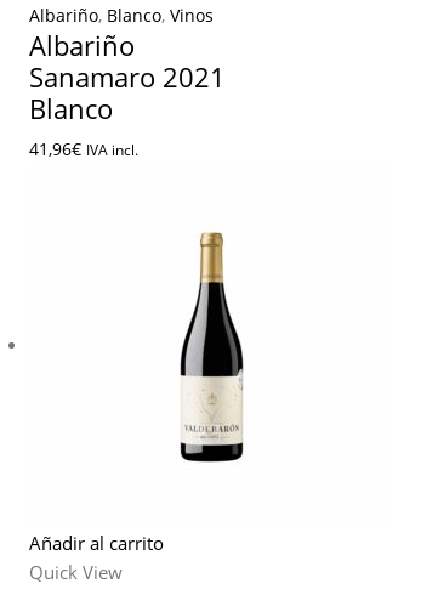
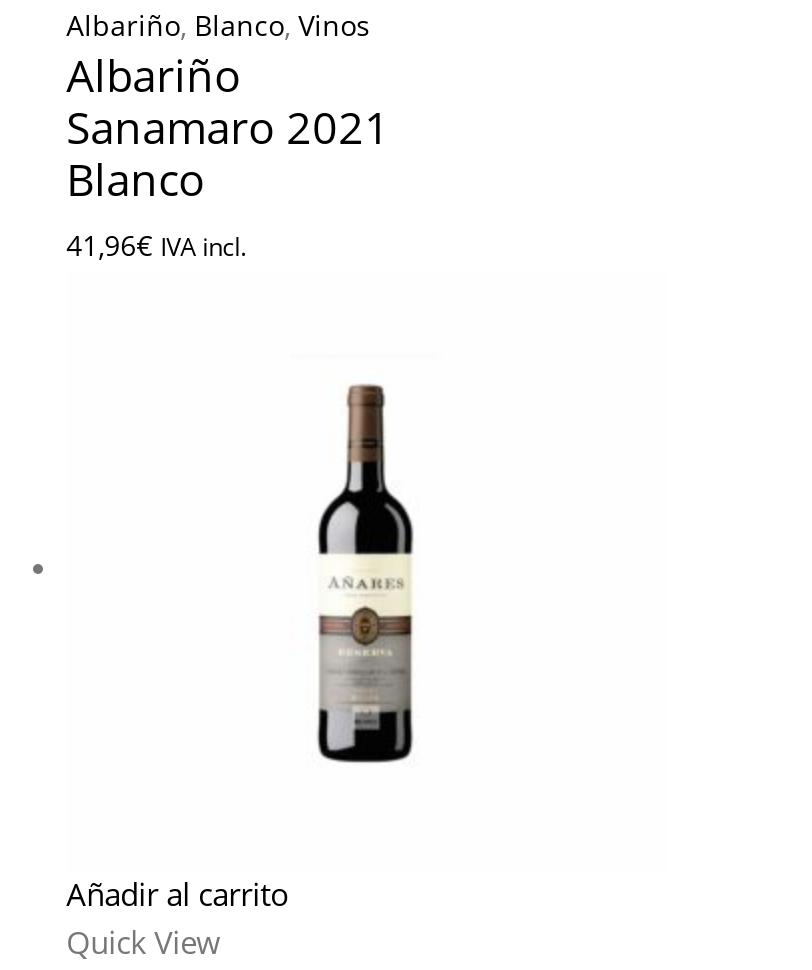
- [image]
+ [image]
